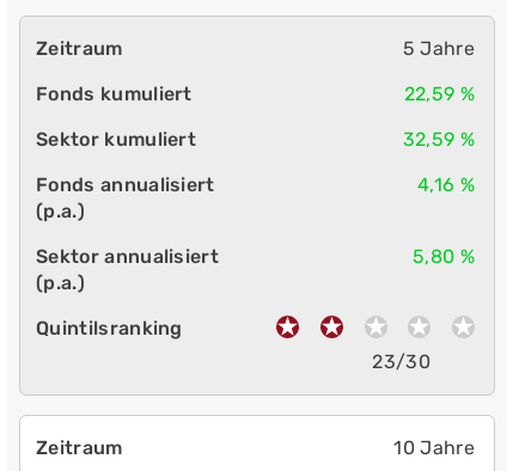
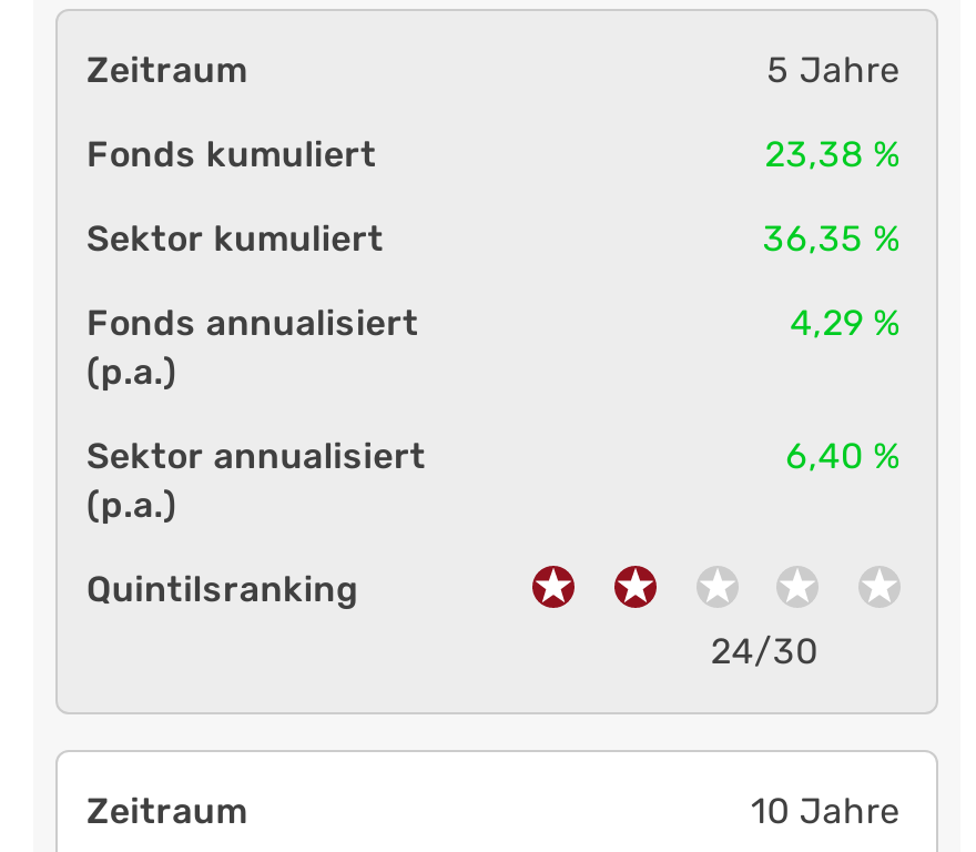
- 22,59 %
+ 23,38 %

- 32,59 %
+ 36,35 %

- 4,16 %
+ 4,29 %

- 5,80 %
+ 6,40 %

- 23/30
+ 24/30
